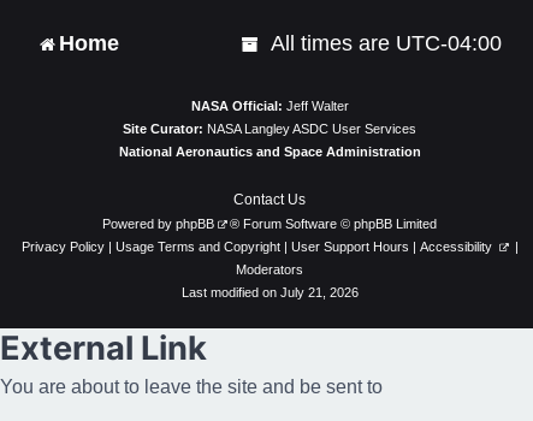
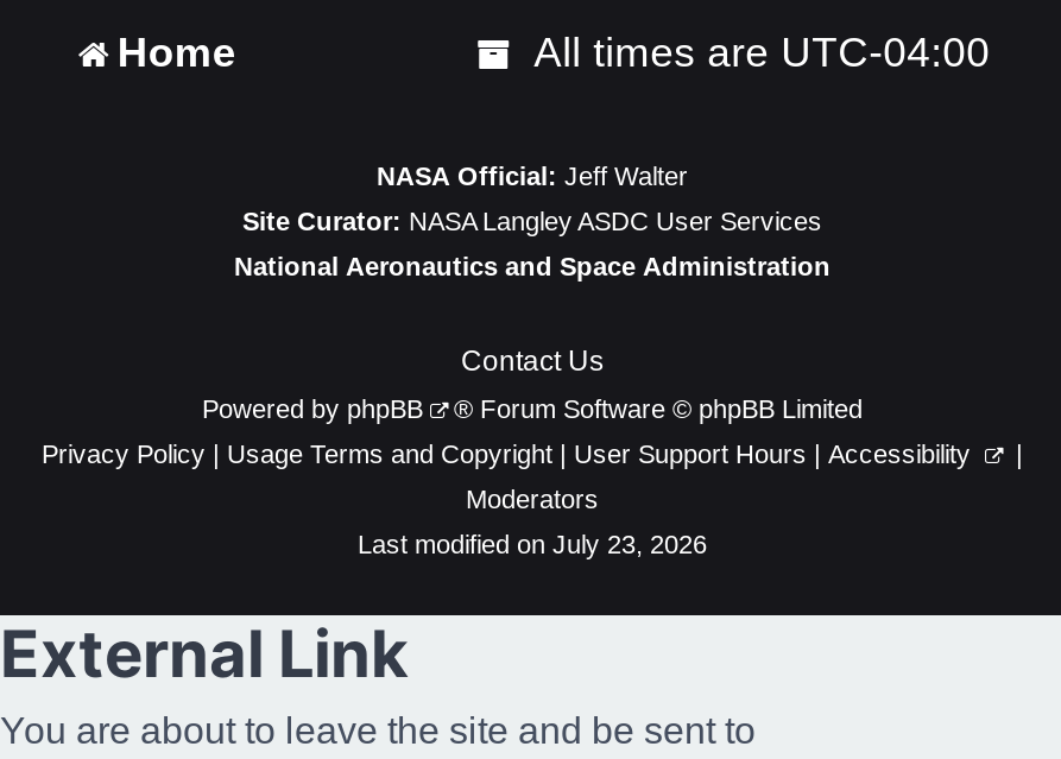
- Last modified on July 21, 2026
+ Last modified on July 23, 2026
